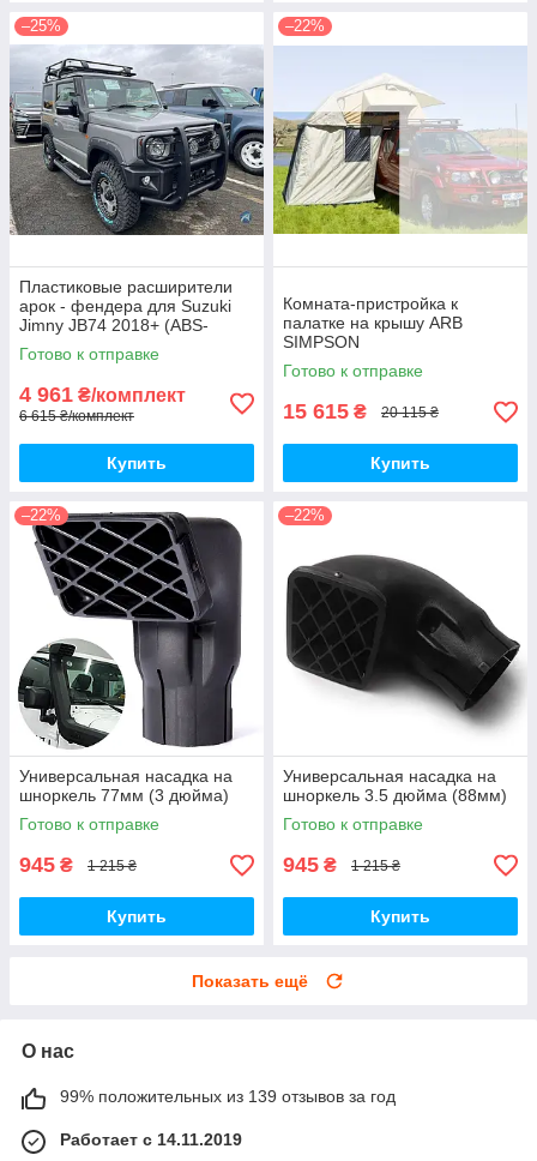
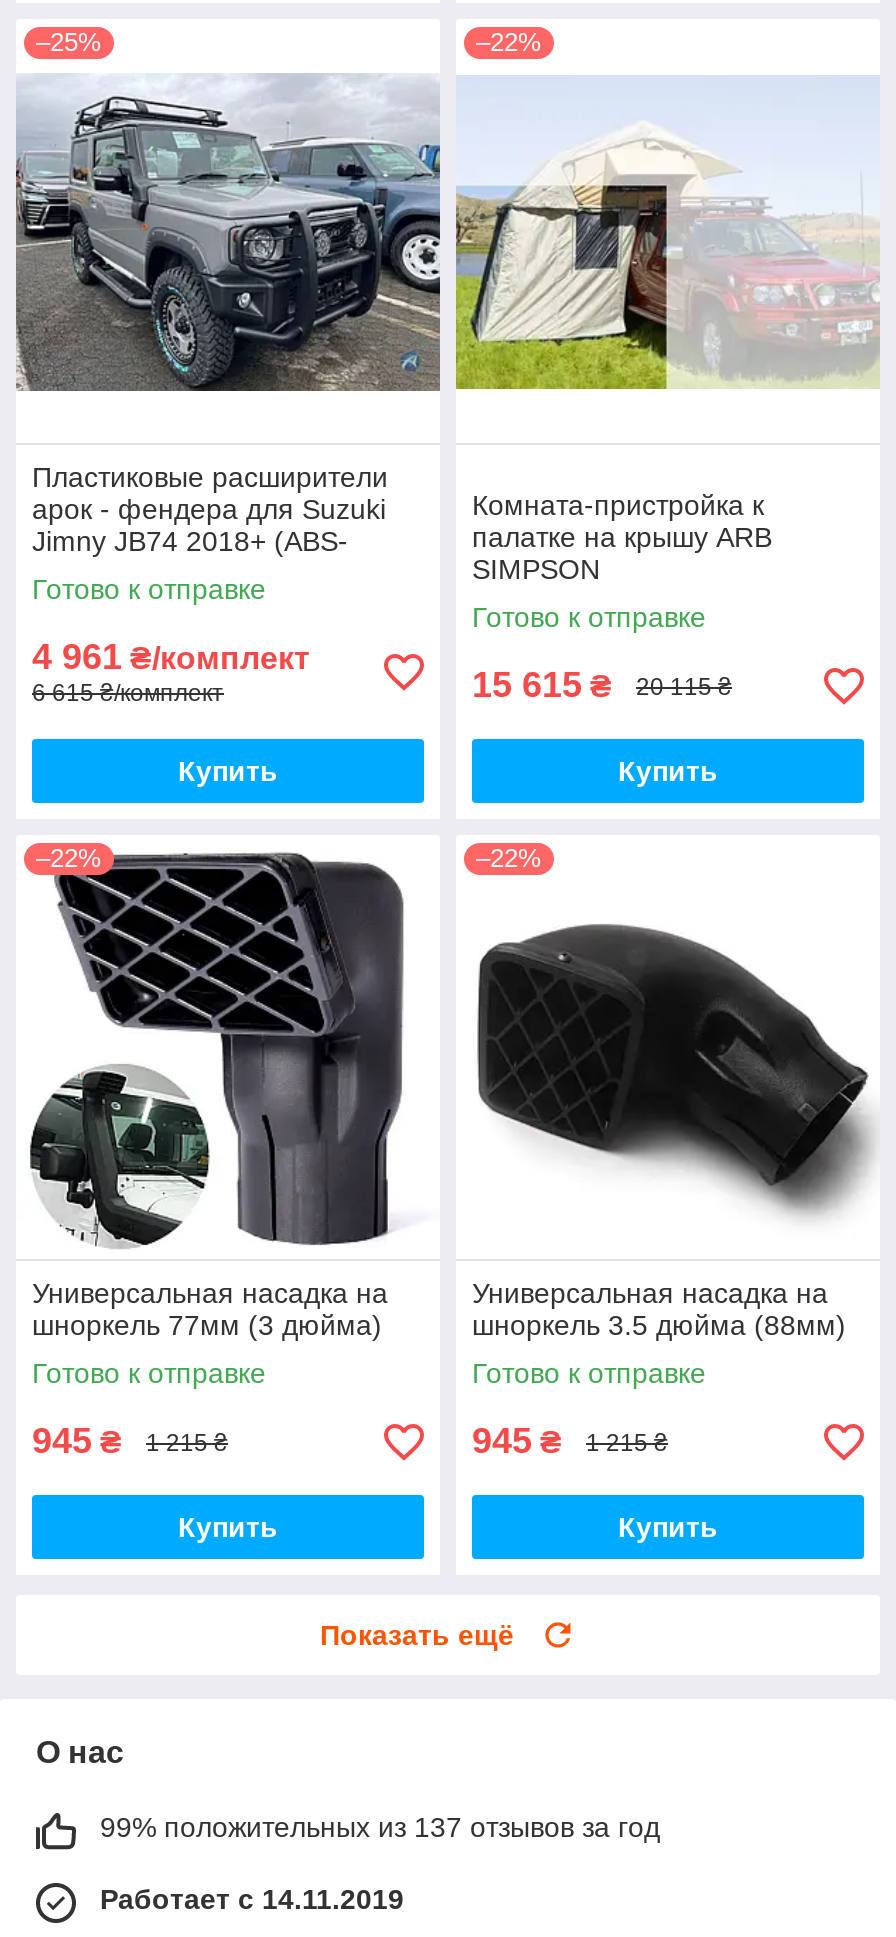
- 99% положительных из 139 отзывов за год
+ 99% положительных из 137 отзывов за год
